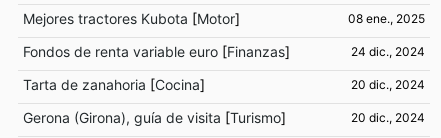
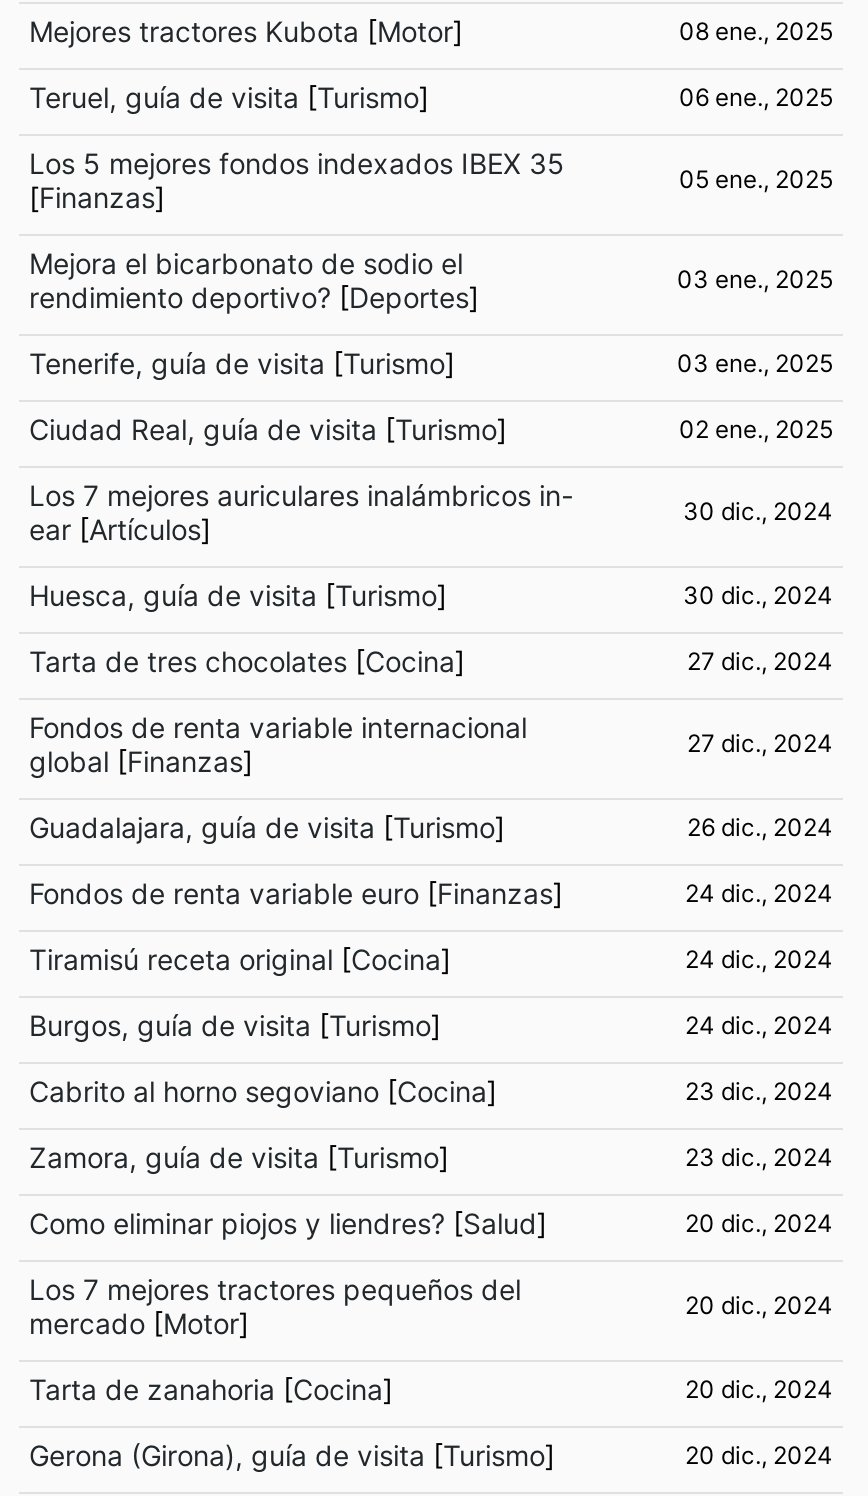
+ Teruel, guía de visita [Turismo]
+ 06 ene., 2025
+ Los 5 mejores fondos indexados IBEX 35
+ [Finanzas]

+ 05 ene., 2025
+ Mejora el bicarbonato de sodio el
+ rendimiento deportivo? [Deportes]

+ 03 ene., 2025
+ Tenerife, guía de visita [Turismo]
+ 03 ene., 2025
+ Ciudad Real, guía de visita [Turismo]
+ 02 ene., 2025
+ Los 7 mejores auriculares inalámbricos in-
+ ear [Artículos]

+ 30 dic., 2024
+ Huesca, guía de visita [Turismo]
+ 30 dic., 2024
+ Tarta de tres chocolates [Cocina]
+ 27 dic., 2024
+ Fondos de renta variable internacional
+ global [Finanzas]

+ 27 dic., 2024
+ Guadalajara, guía de visita [Turismo]
+ 26 dic., 2024

+ Tiramisú receta original [Cocina]
+ 24 dic., 2024
+ Burgos, guía de visita [Turismo]
+ 24 dic., 2024
+ Cabrito al horno segoviano [Cocina]
+ 23 dic., 2024
+ Zamora, guía de visita [Turismo]
+ 23 dic., 2024
+ Como eliminar piojos y liendres? [Salud]
+ 20 dic., 2024
+ Los 7 mejores tractores pequeños del
+ mercado [Motor]

+ 20 dic., 2024
